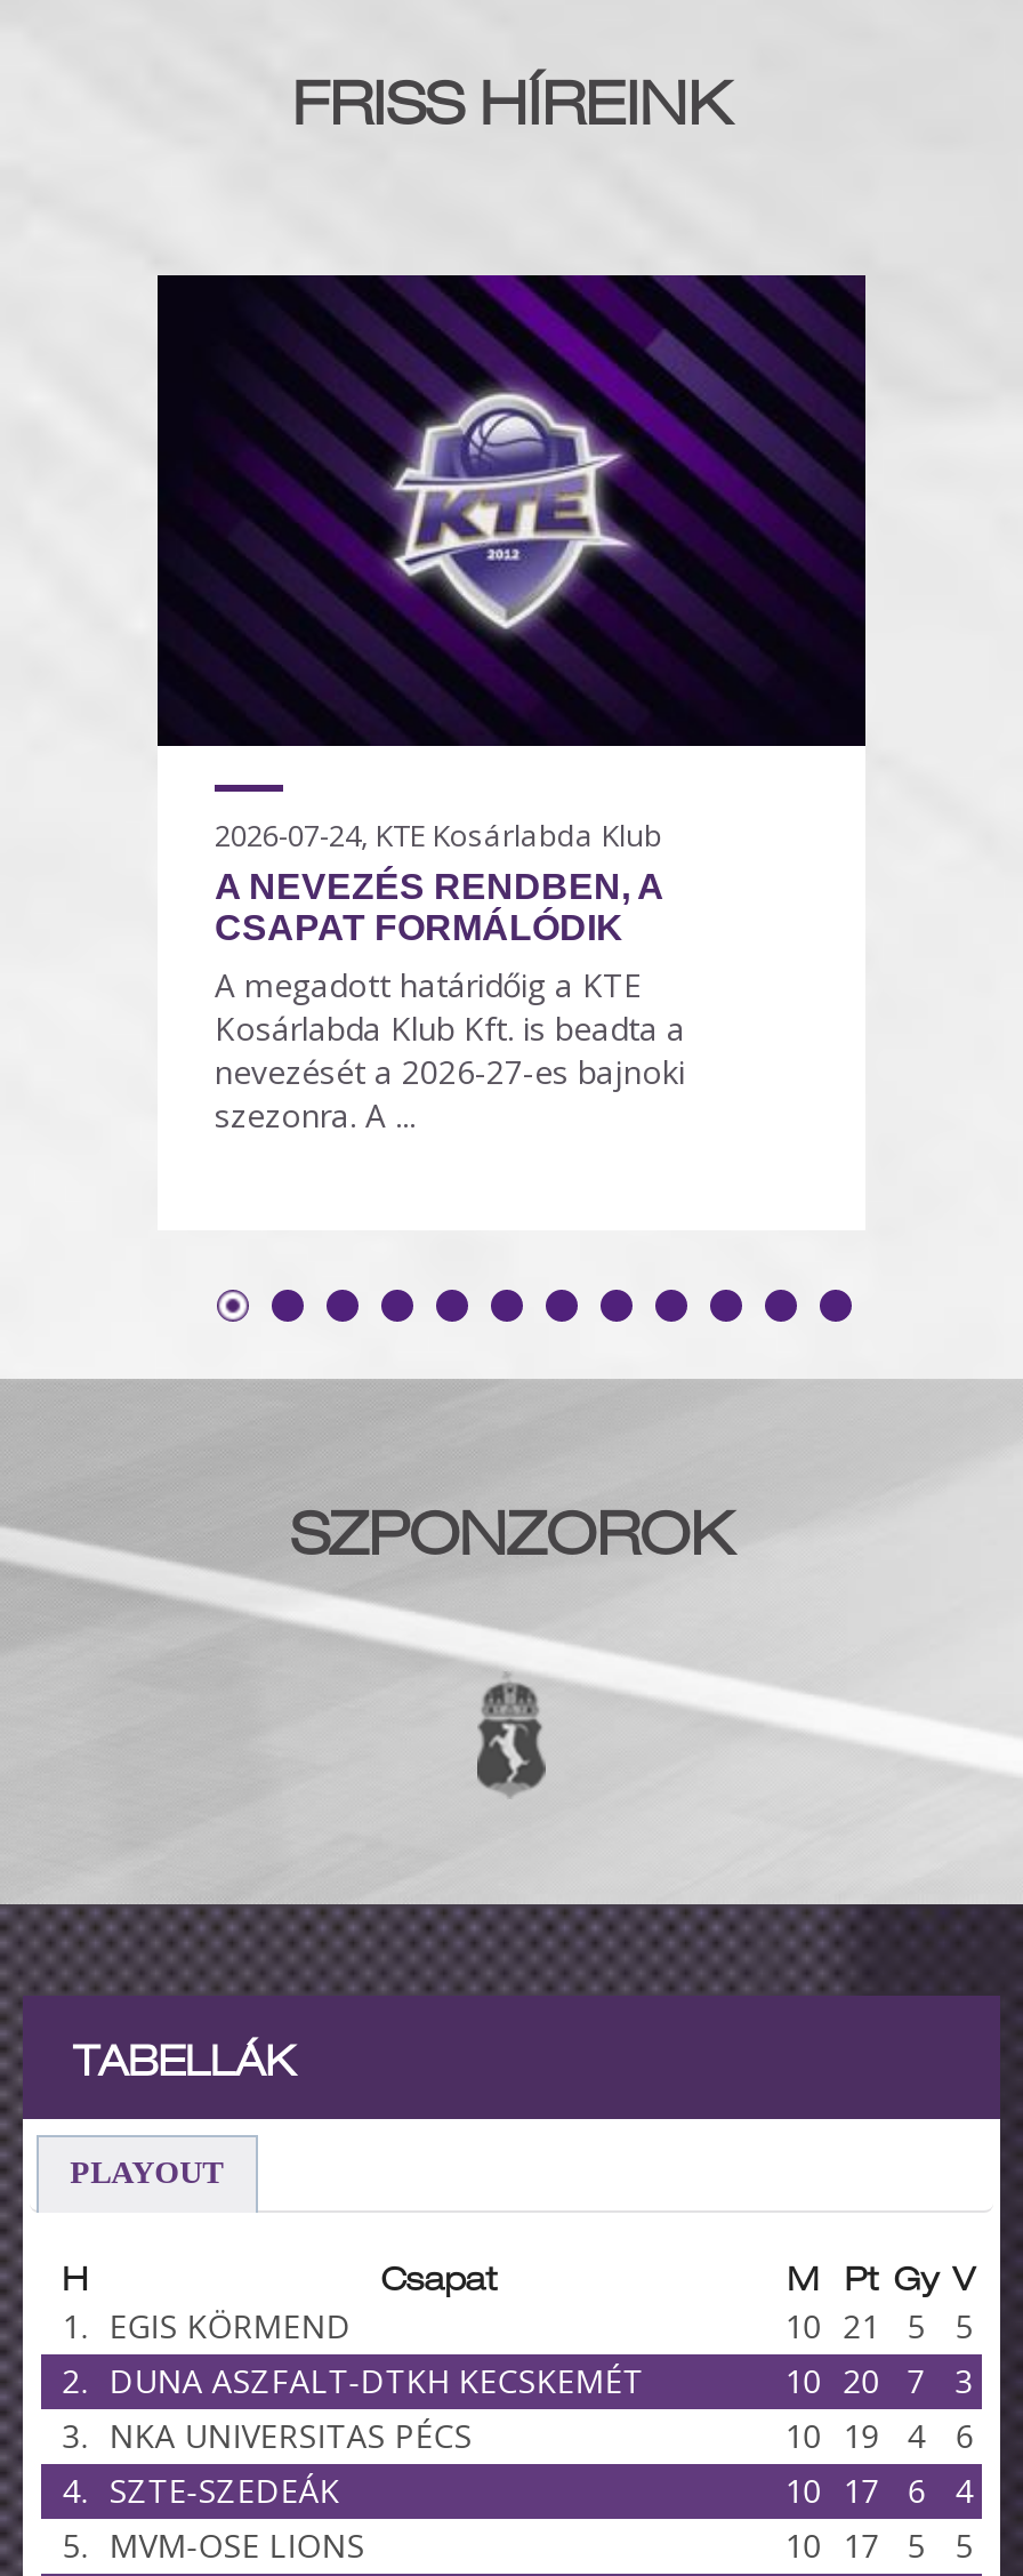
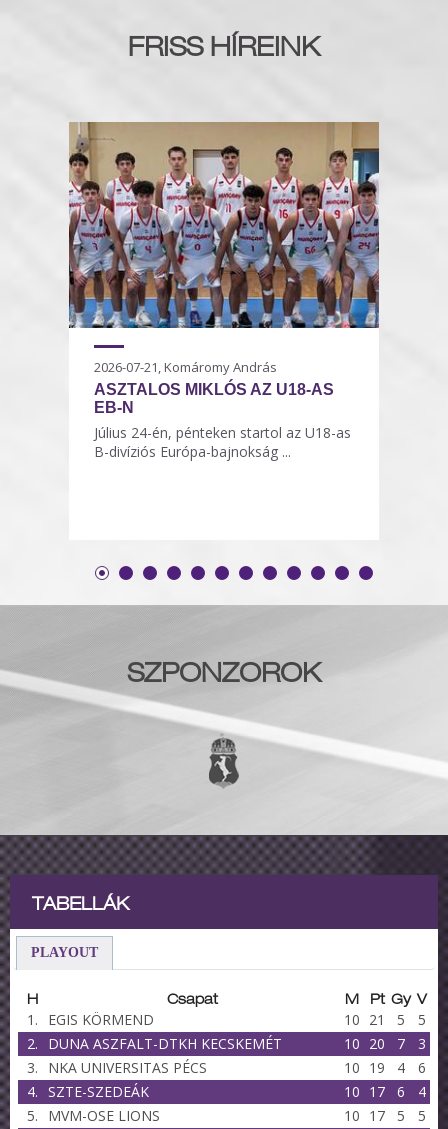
- [image]
- 2026-07-24, KTE Kosárlabda Klub
- A NEVEZÉS RENDBEN, A
- CSAPAT FORMÁLÓDIK
- A megadott határidőig a KTE
- Kosárlabda Klub Kft. is beadta a
- nevezését a 2026-27-es bajnoki
- szezonra. A ...
+ [image]
+ 2026-07-21, Komáromy András
+ ASZTALOS MIKLÓS AZ U18-AS
+ EB-N
+ Július 24-én, pénteken startol az U18-as
+ B-divíziós Európa-bajnokság ...
